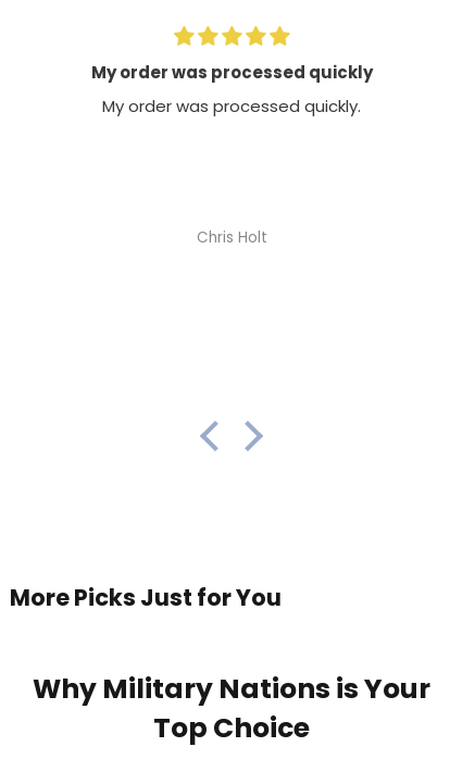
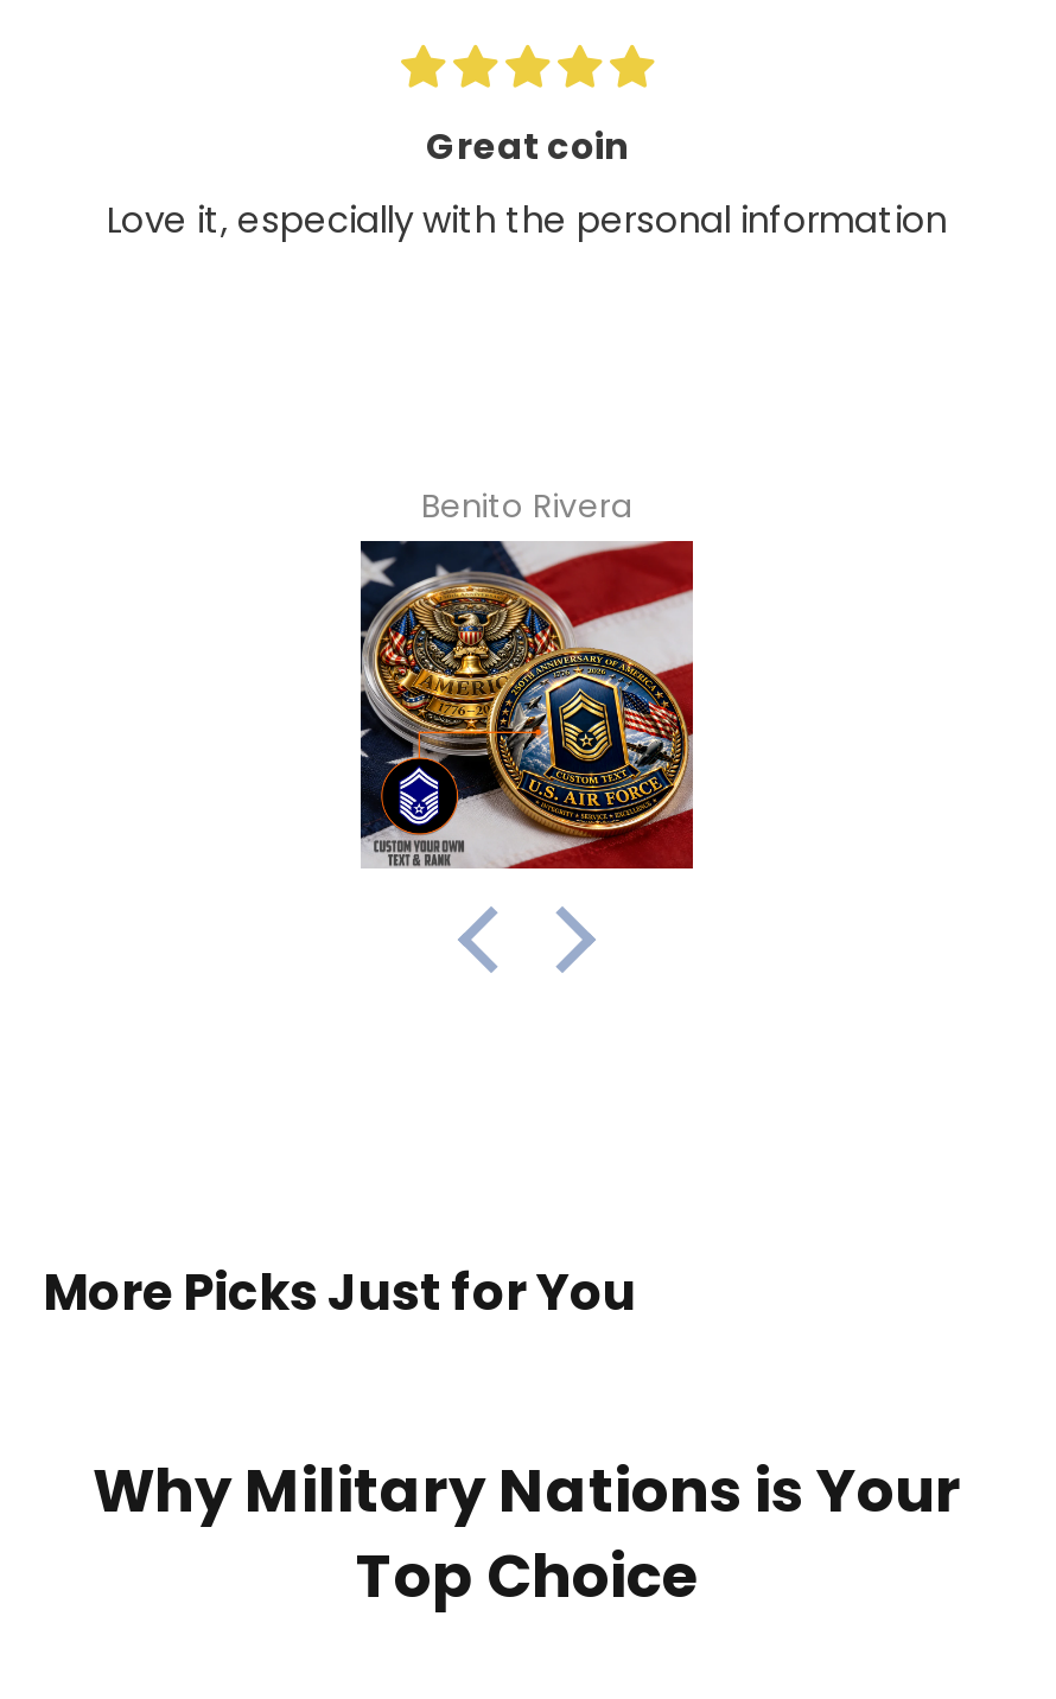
- My order was processed quickly
+ Great coin

+ [image]

- My order was processed quickly.
+ Love it, especially with the personal information

- Chris Holt
+ Benito Rivera
